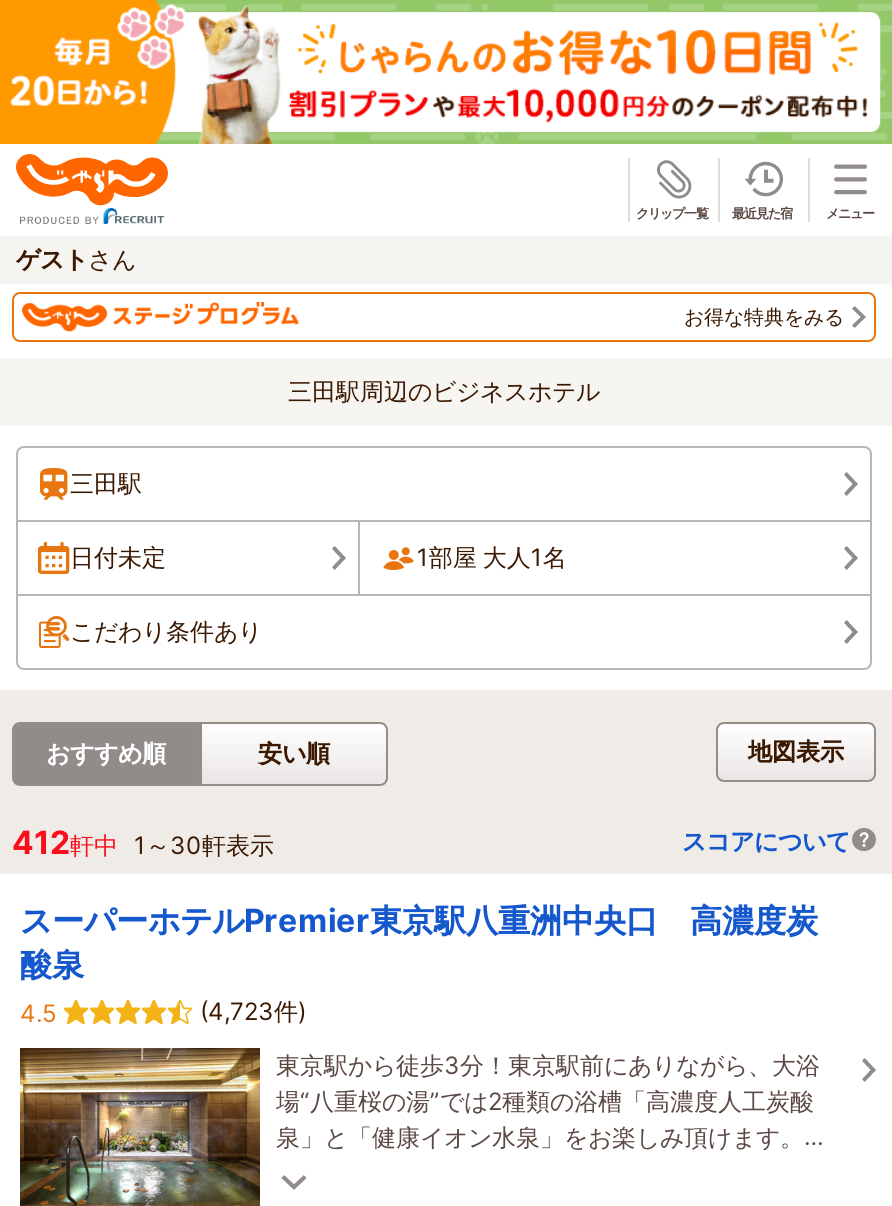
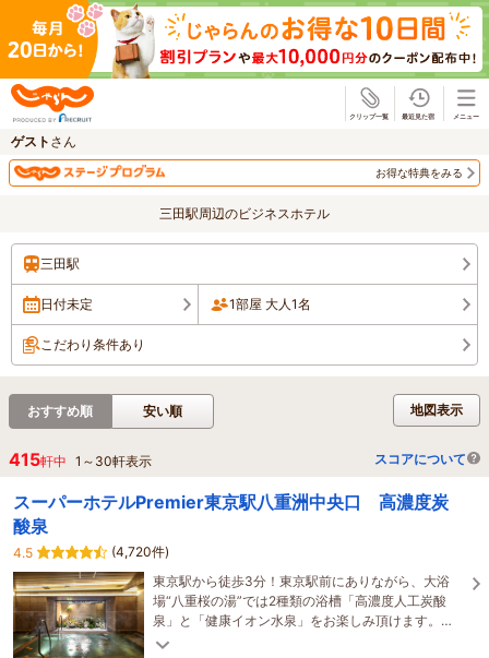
- 412軒中 1～30軒表示
+ 415軒中 1～30軒表示

- (4,723件)
+ (4,720件)
